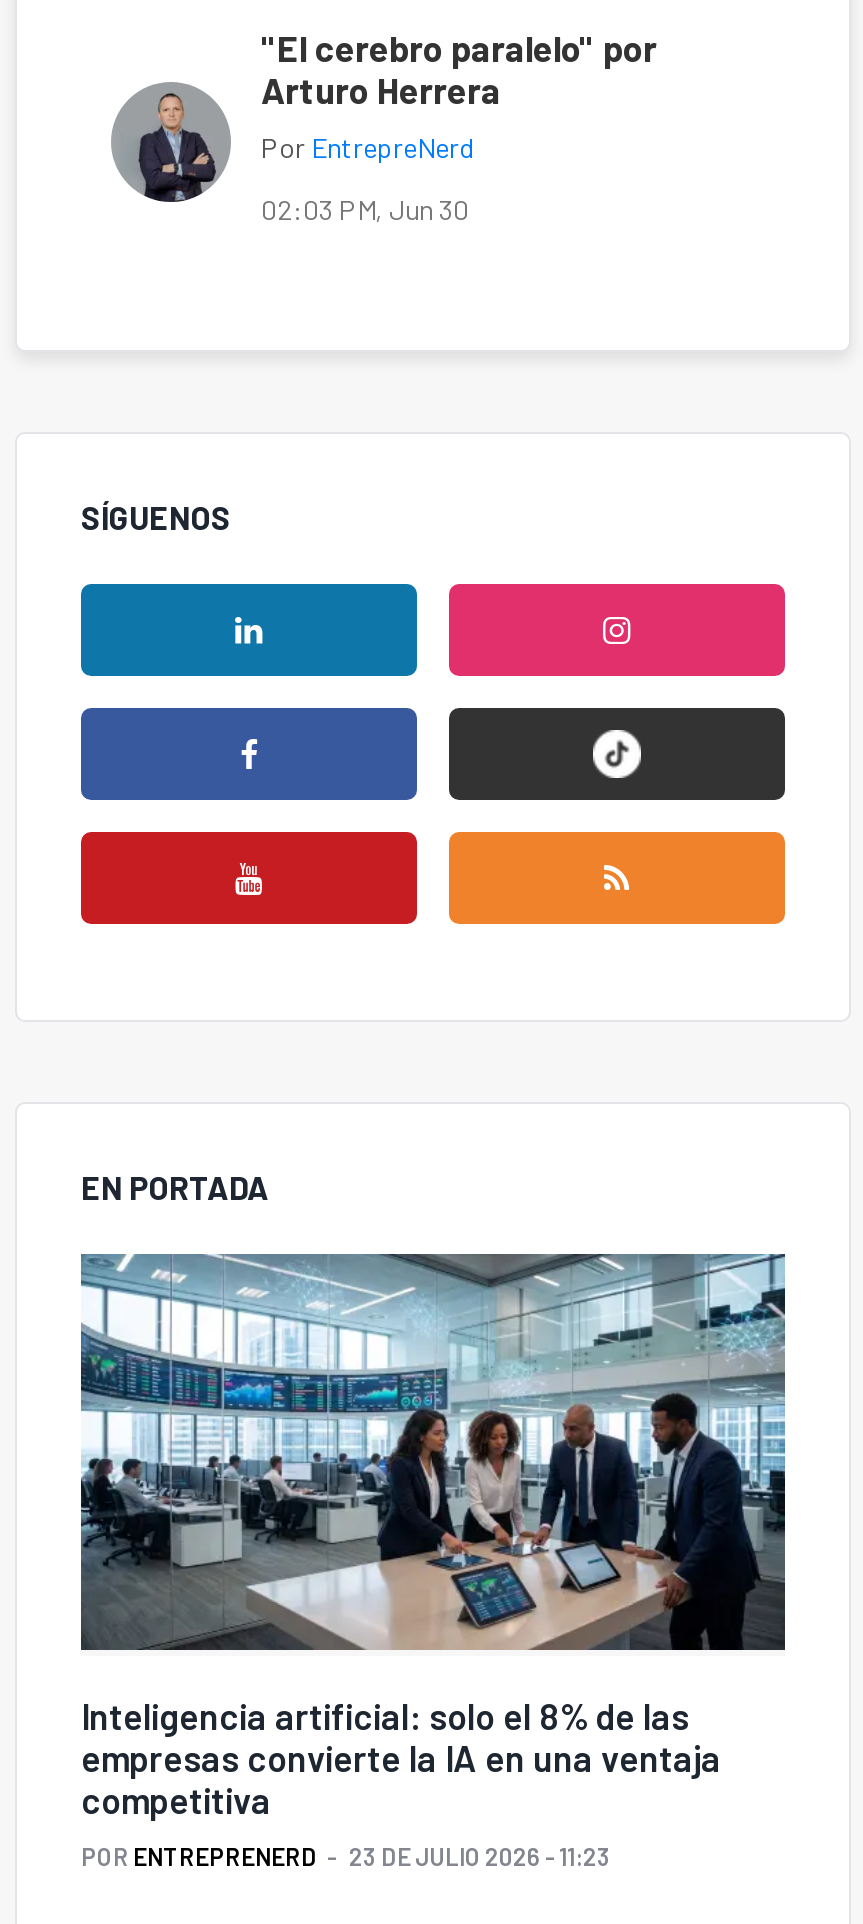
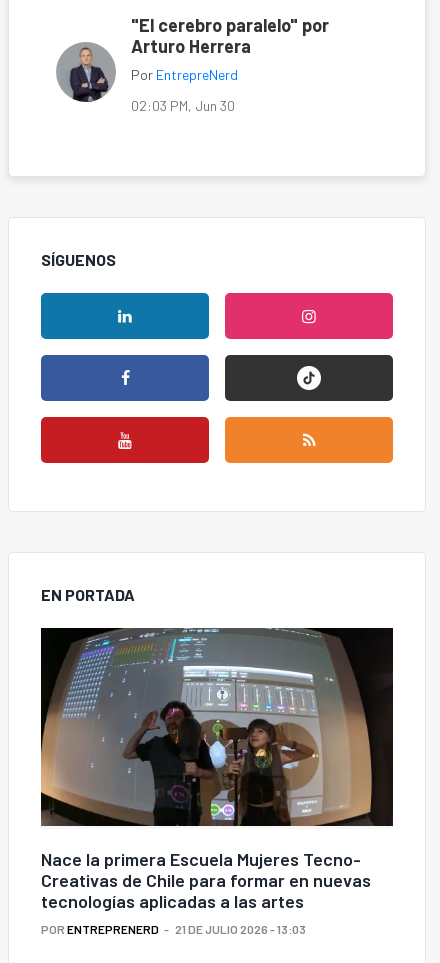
- [image]
- Inteligencia artificial: solo el 8% de las
- empresas convierte la IA en una ventaja
- competitiva
+ [image]
+ Nace la primera Escuela Mujeres Tecno-
+ Creativas de Chile para formar en nuevas
+ tecnologías aplicadas a las artes

- POR ENTREPRENERD 23 DE JULIO 2026 - 11:23
+ POR ENTREPRENERD 21 DE JULIO 2026 - 13:03
